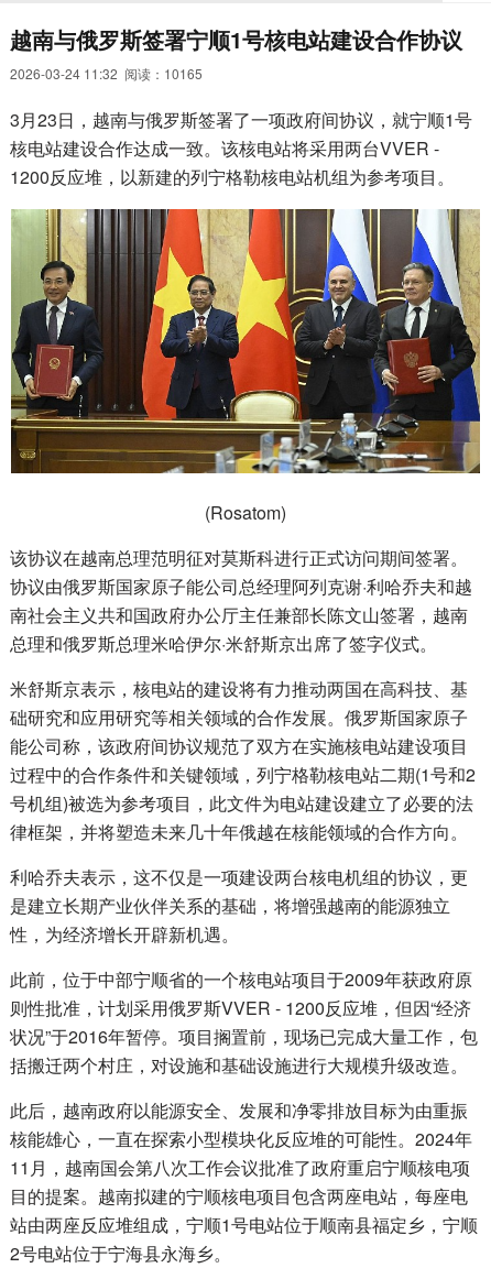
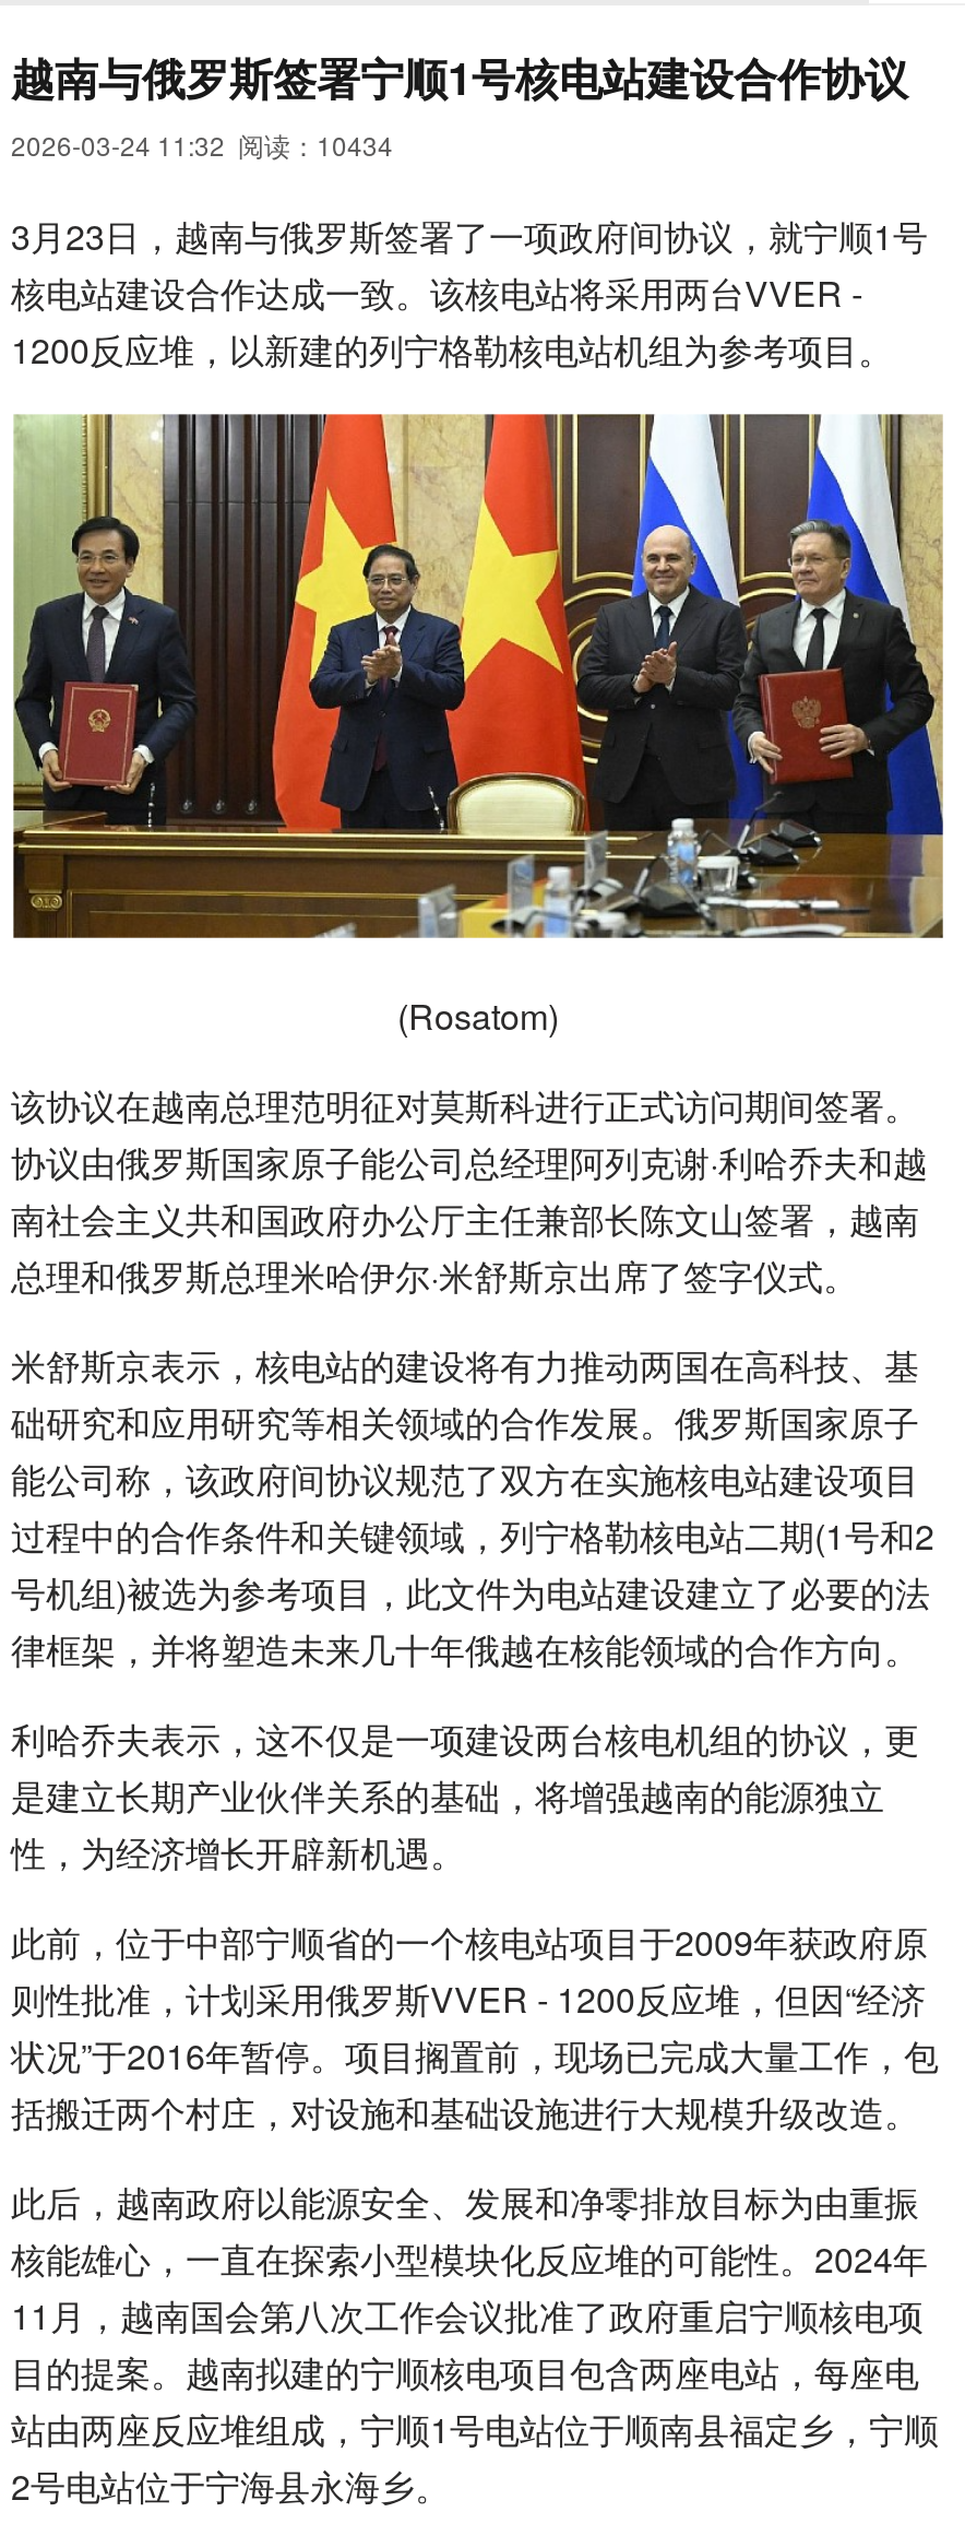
- 2026-03-24 11:32 阅读：10165
+ 2026-03-24 11:32 阅读：10434
